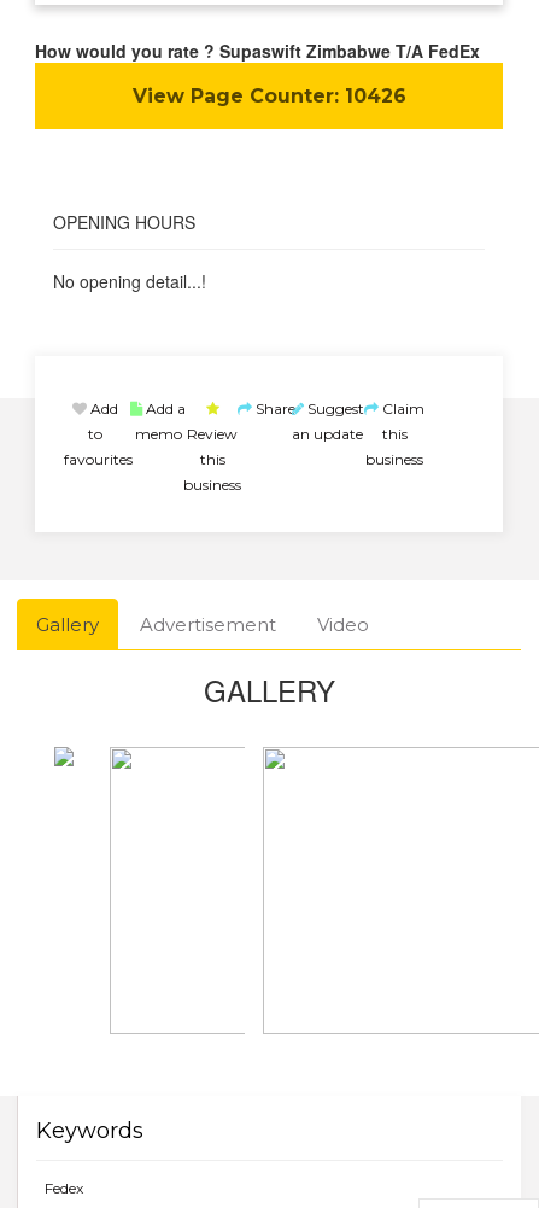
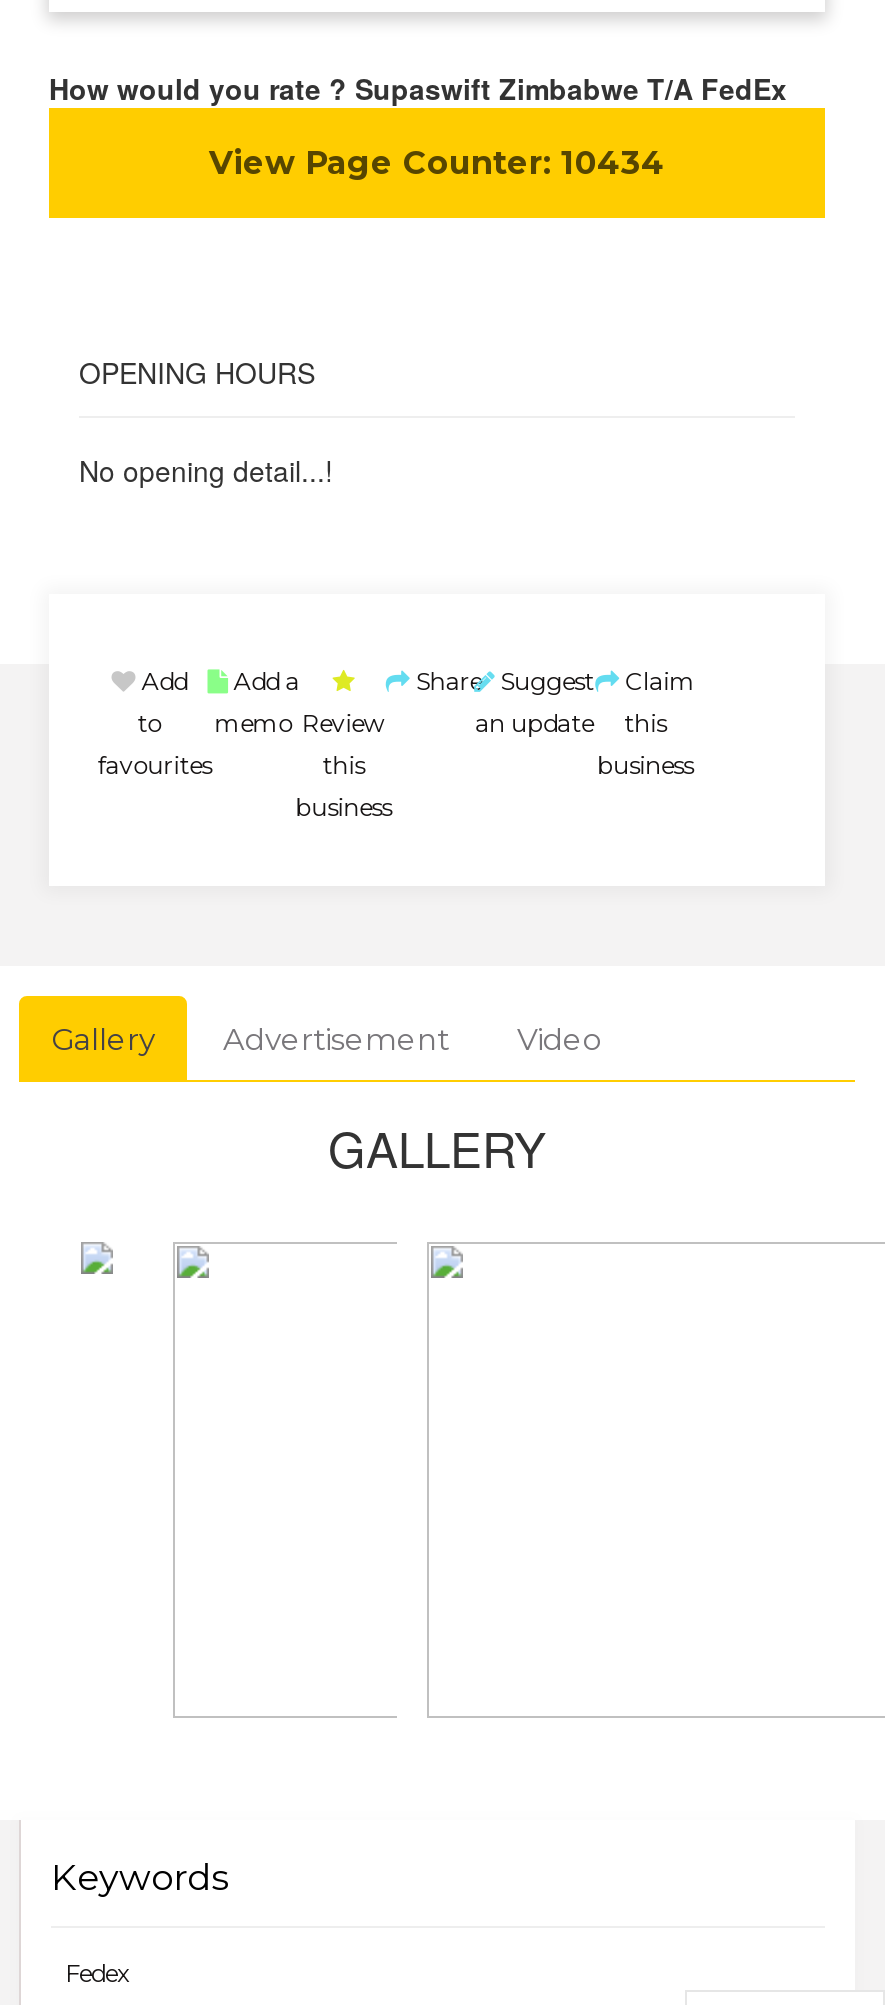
- View Page Counter: 10426
+ View Page Counter: 10434
